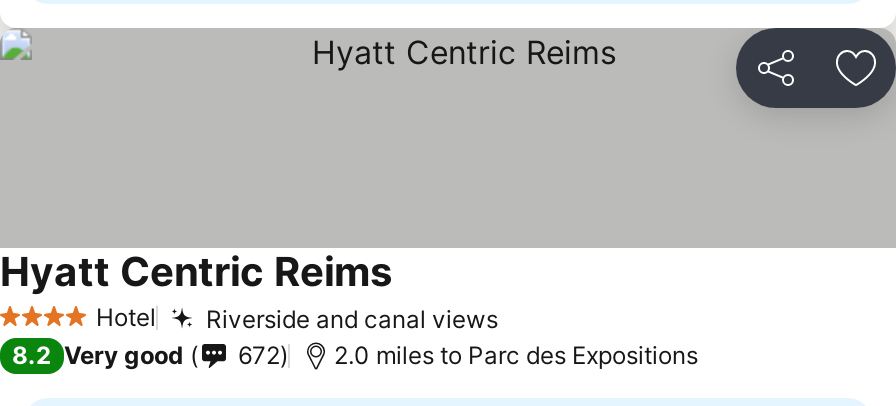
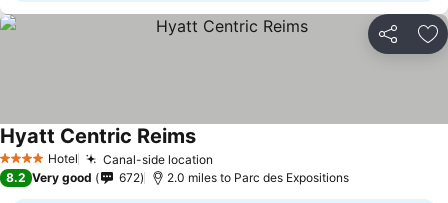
- Riverside and canal views
+ Canal-side location
